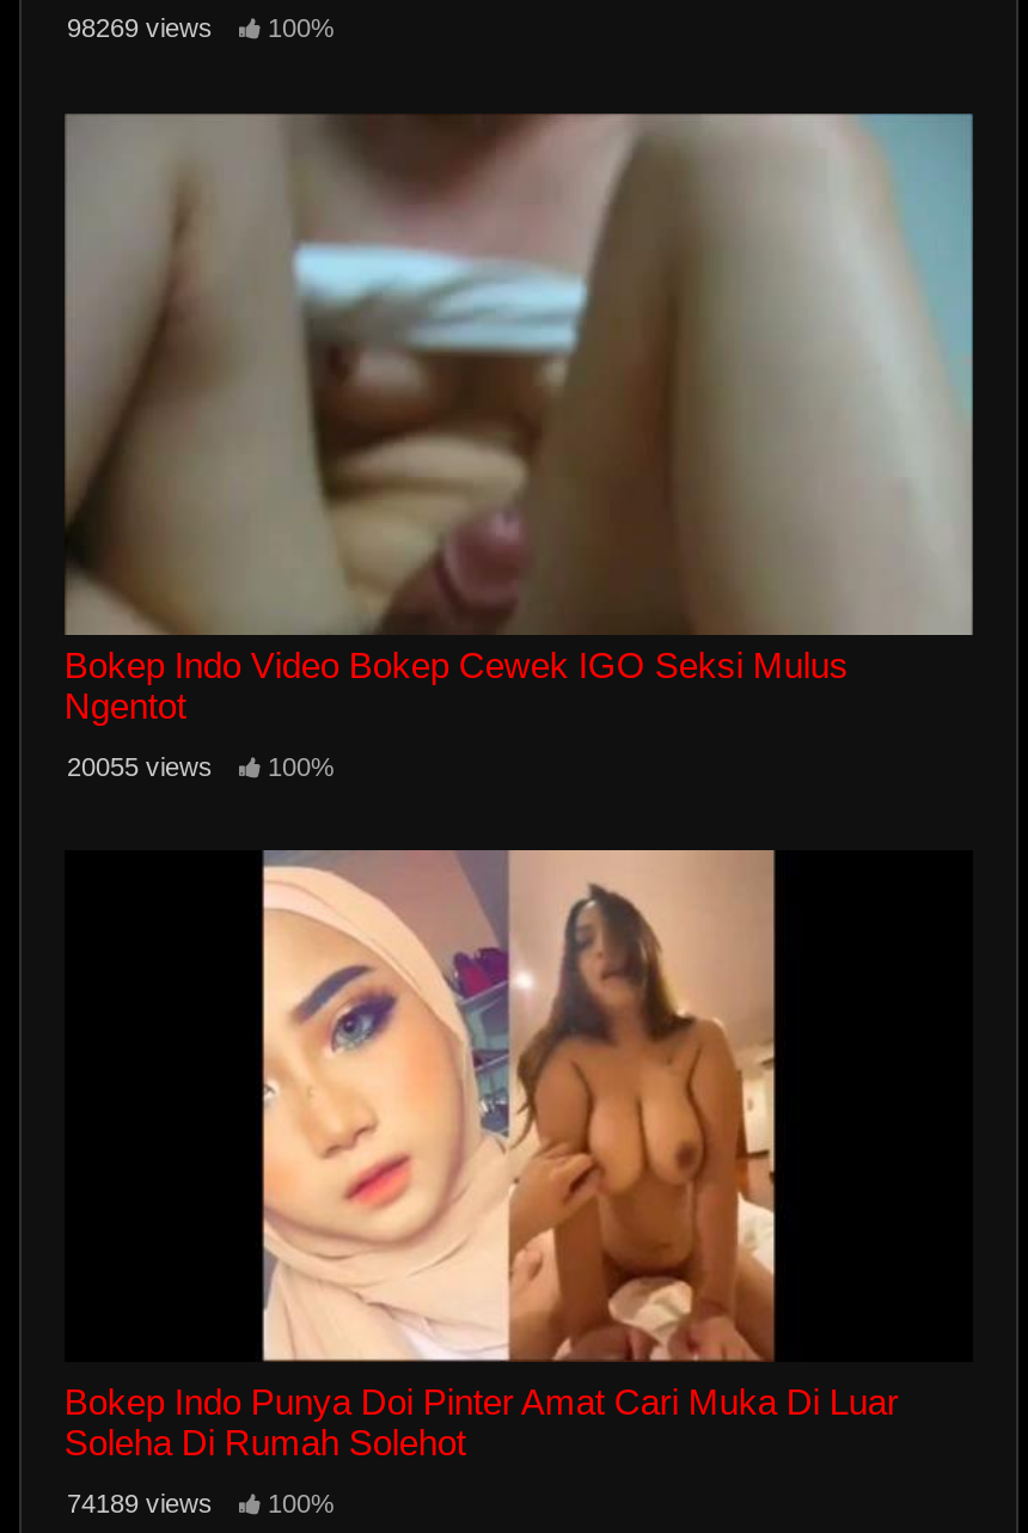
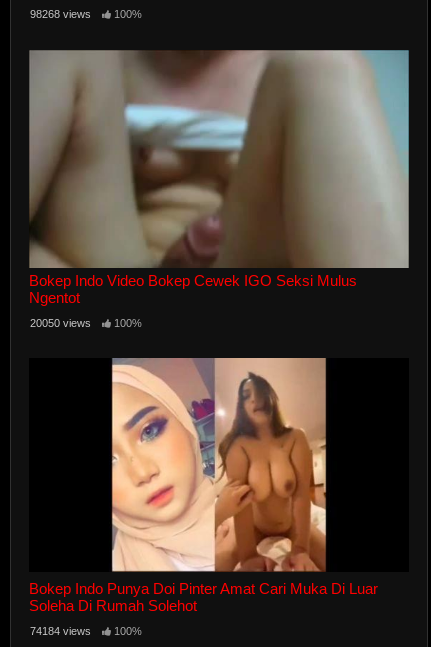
- 98269 views 100%
+ 98268 views 100%

- 20055 views 100%
+ 20050 views 100%

- 74189 views 100%
+ 74184 views 100%
